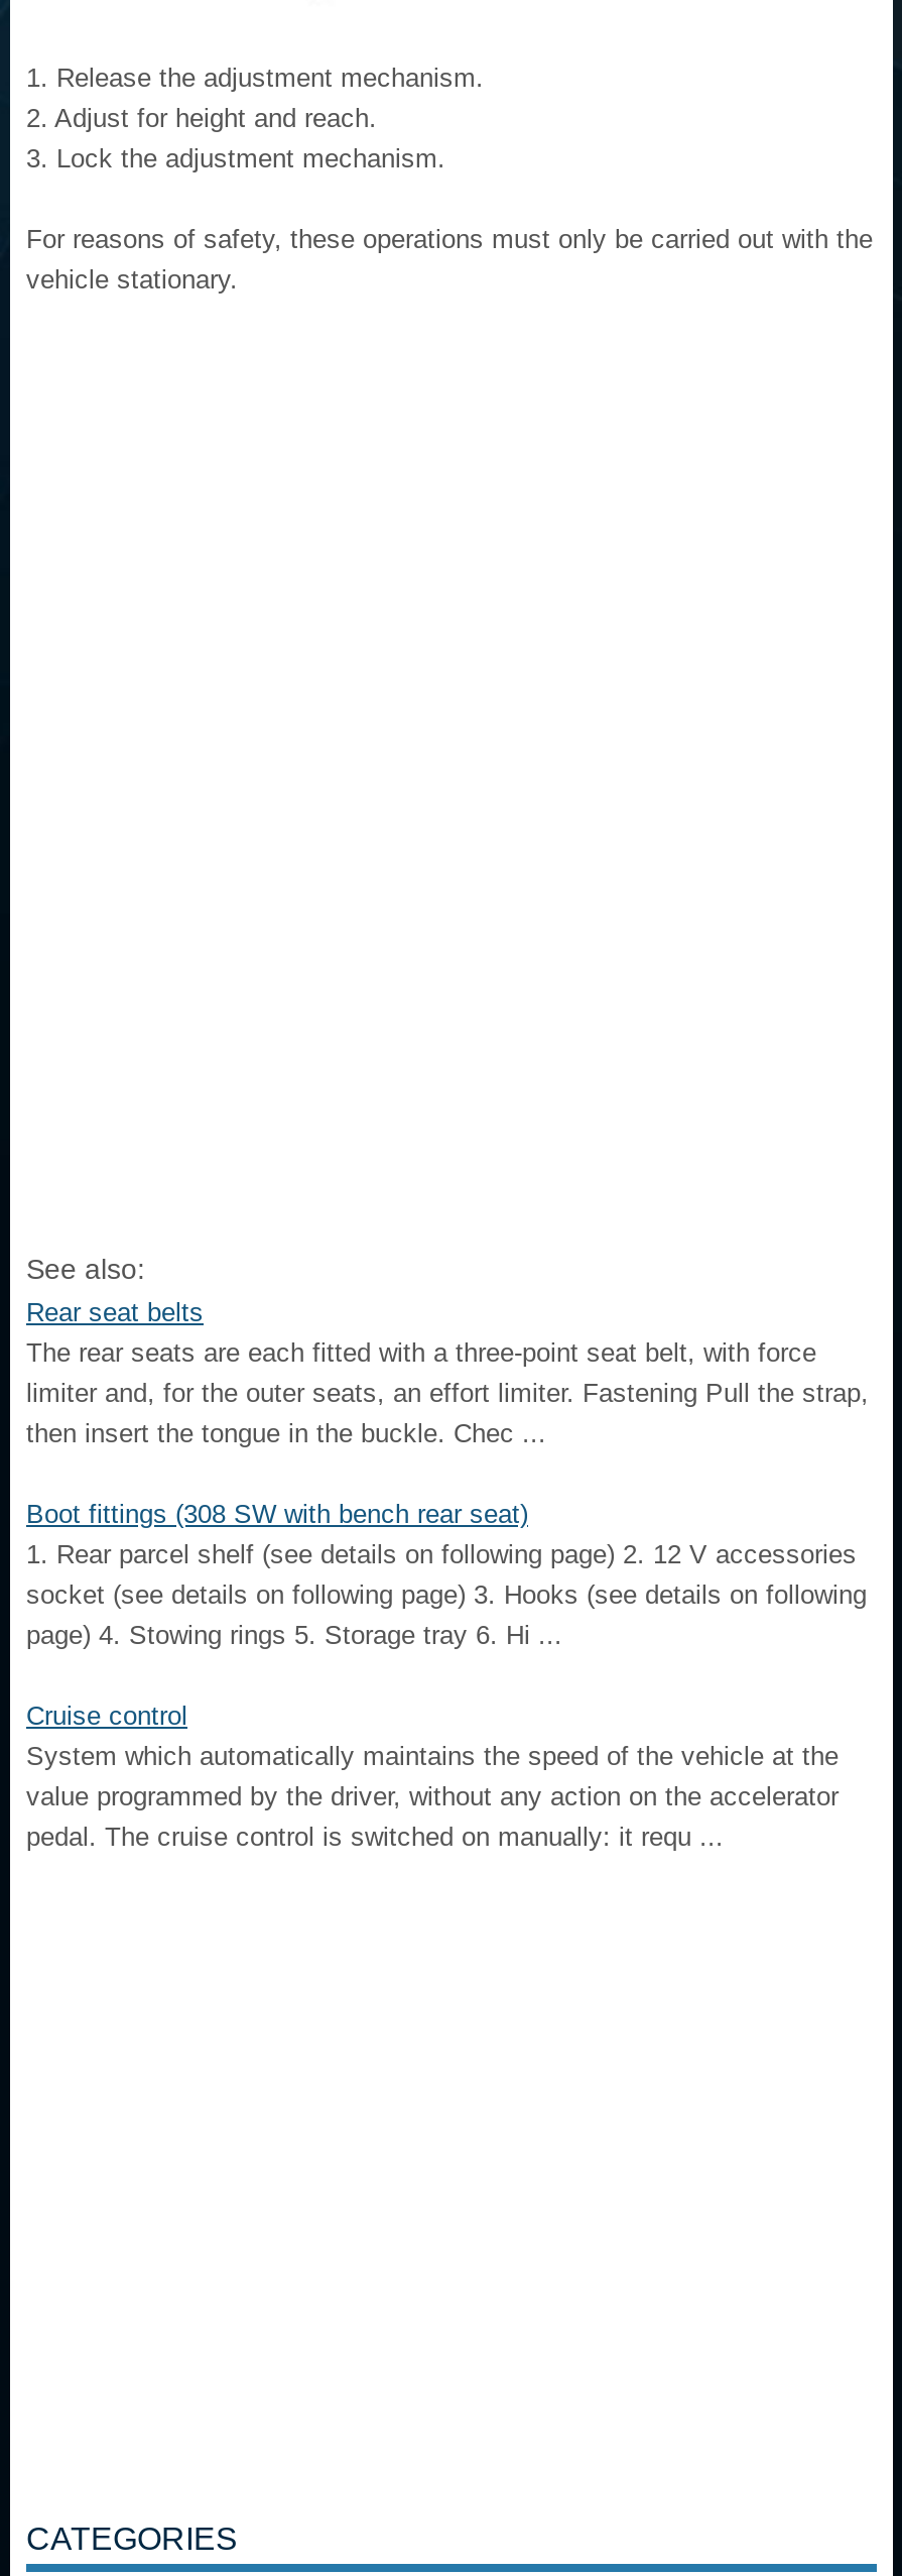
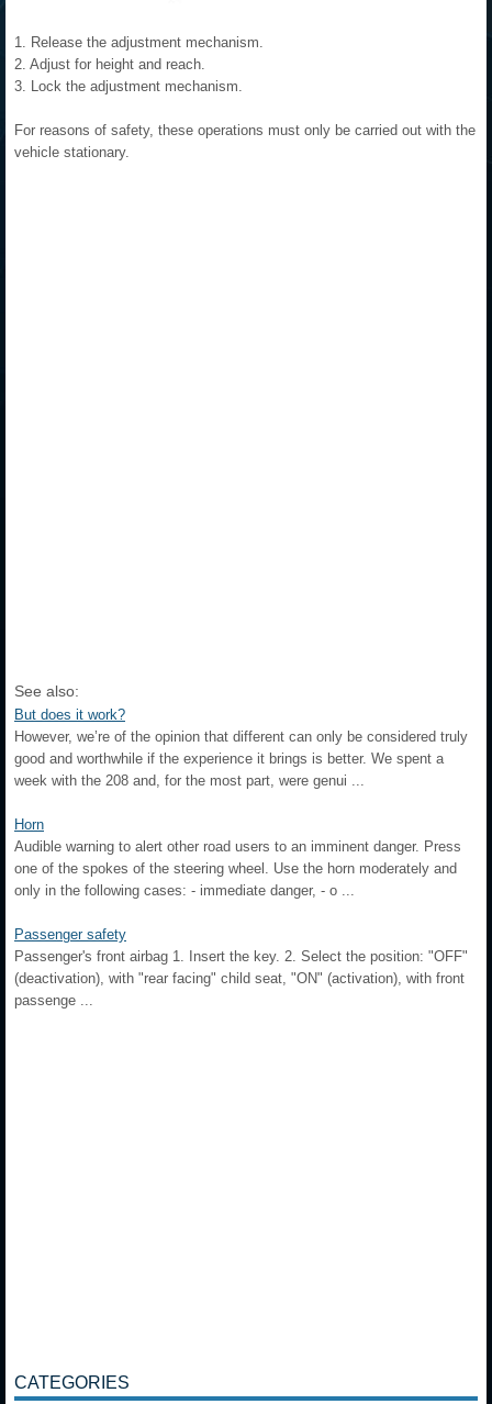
- Rear seat belts
- The rear seats are each fitted with a three-point seat belt, with force
- limiter and, for the outer seats, an effort limiter. Fastening Pull the strap,
- then insert the tongue in the buckle. Chec ...
+ But does it work?
+ However, we’re of the opinion that different can only be considered truly
+ good and worthwhile if the experience it brings is better. We spent a
+ week with the 208 and, for the most part, were genui ...

- Boot fittings (308 SW with bench rear seat)
- 1. Rear parcel shelf (see details on following page) 2. 12 V accessories
- socket (see details on following page) 3. Hooks (see details on following
- page) 4. Stowing rings 5. Storage tray 6. Hi ...
+ Horn
+ Audible warning to alert other road users to an imminent danger. Press
+ one of the spokes of the steering wheel. Use the horn moderately and
+ only in the following cases: - immediate danger, - o ...

- Cruise control
- System which automatically maintains the speed of the vehicle at the
- value programmed by the driver, without any action on the accelerator
- pedal. The cruise control is switched on manually: it requ ...
+ Passenger safety
+ Passenger's front airbag 1. Insert the key. 2. Select the position: "OFF"
+ (deactivation), with "rear facing" child seat, "ON" (activation), with front
+ passenge ...
